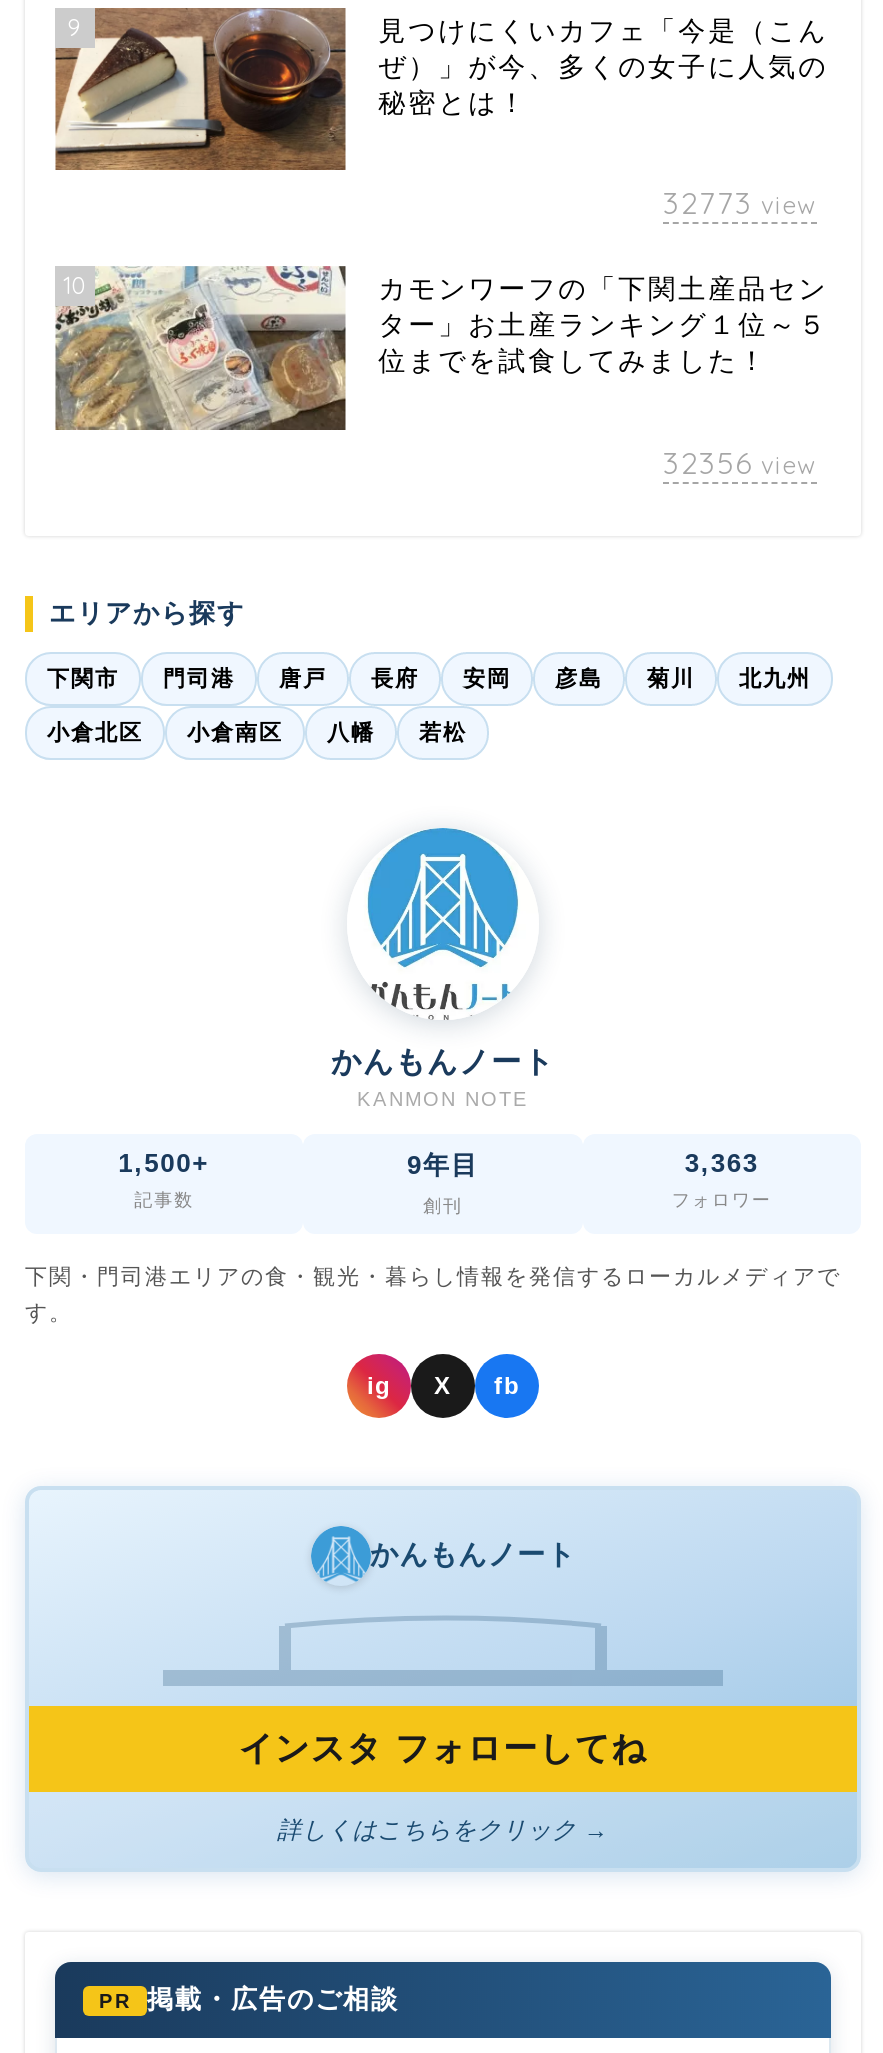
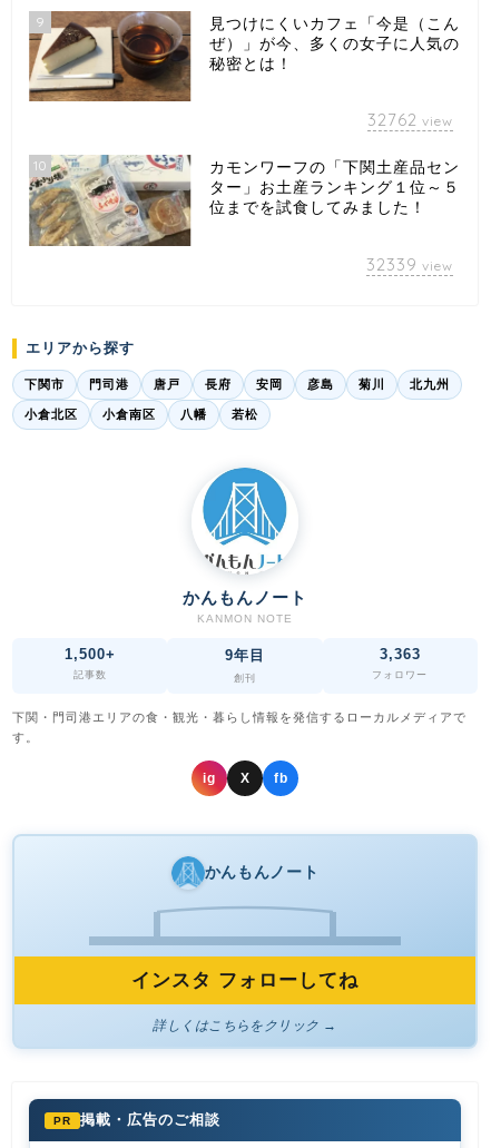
- 32773 view
+ 32762 view

- 32356 view
+ 32339 view
